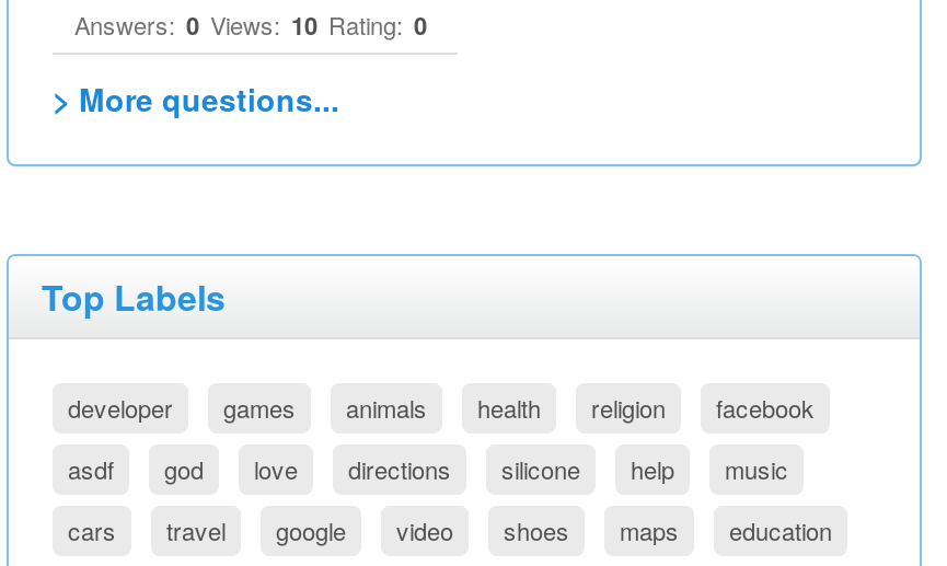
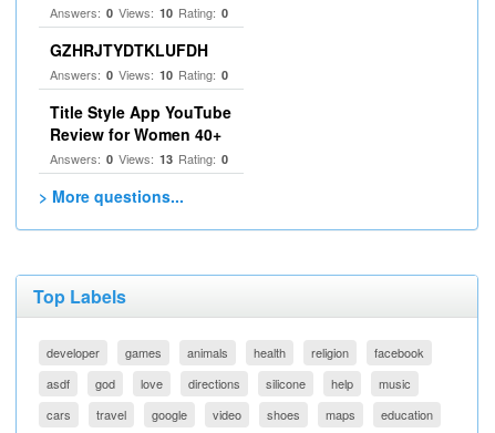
+ GZHRJTYDTKLUFDH
+ Answers: 0 Views: 10 Rating: 0
+ Title Style App YouTube
+ Review for Women 40+
+ Answers: 0 Views: 13 Rating: 0
